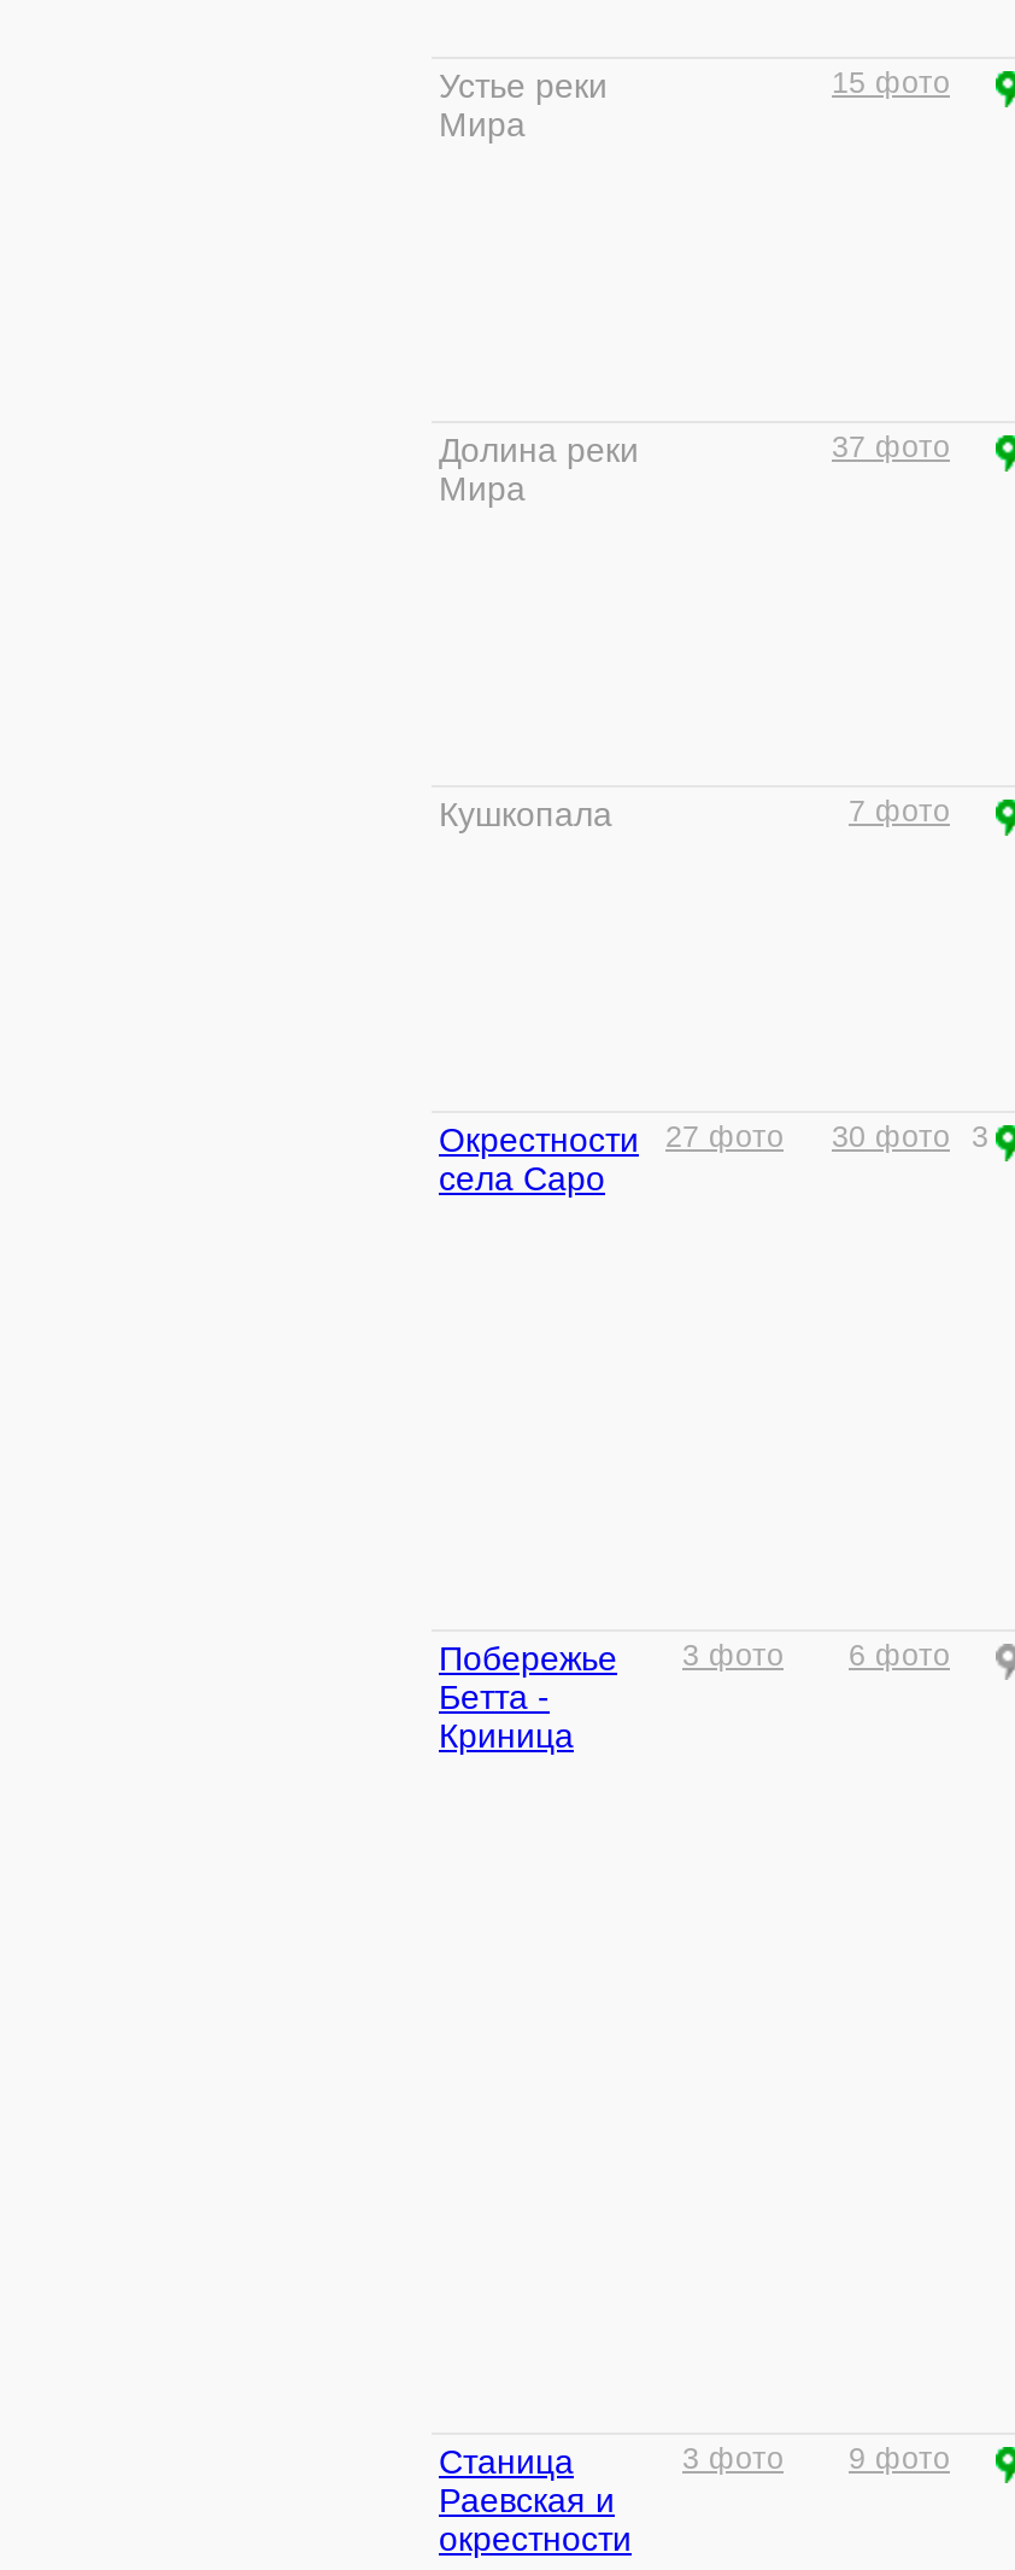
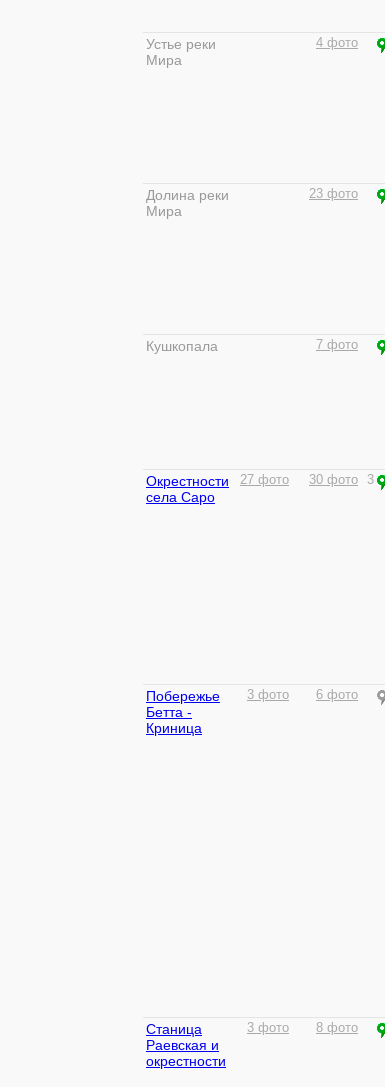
- 15 фото
+ 4 фото

- 37 фото
+ 23 фото

- 3 фото 9 фото
+ 3 фото 8 фото
